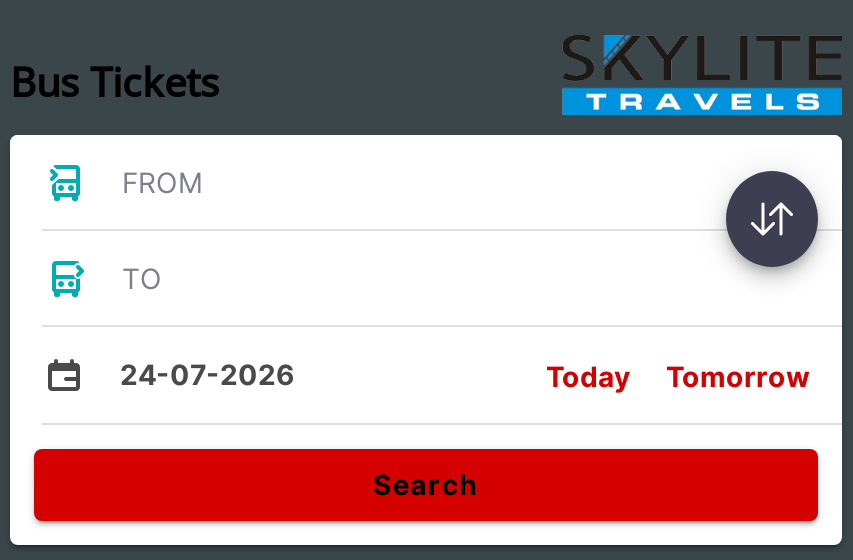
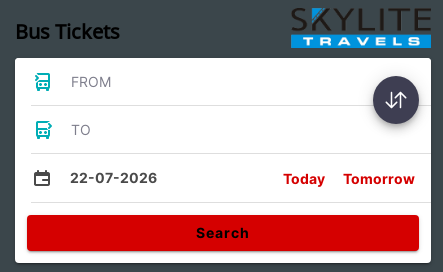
- 24-07-2026
+ 22-07-2026
